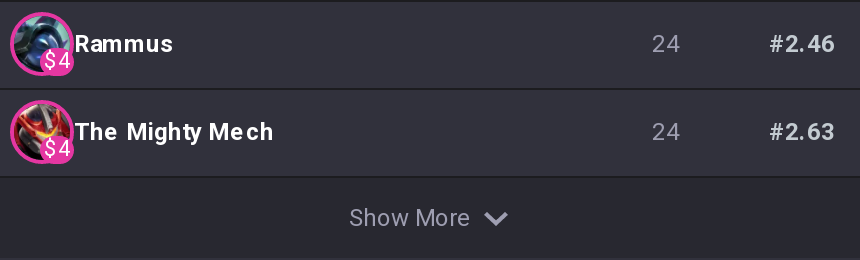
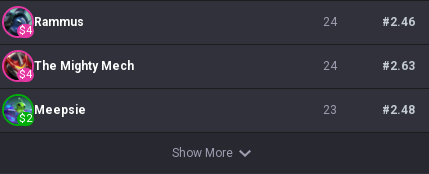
+ $2

+ Meepsie
+ 23
+ #2.48
